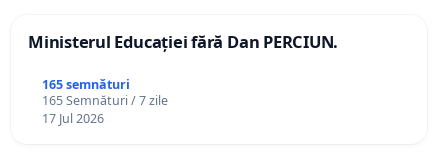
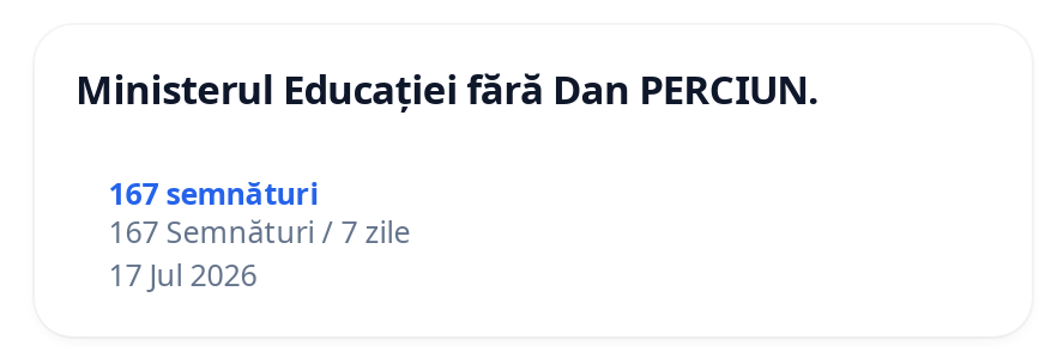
- 165 semnături
+ 167 semnături

- 165 Semnături / 7 zile
+ 167 Semnături / 7 zile
